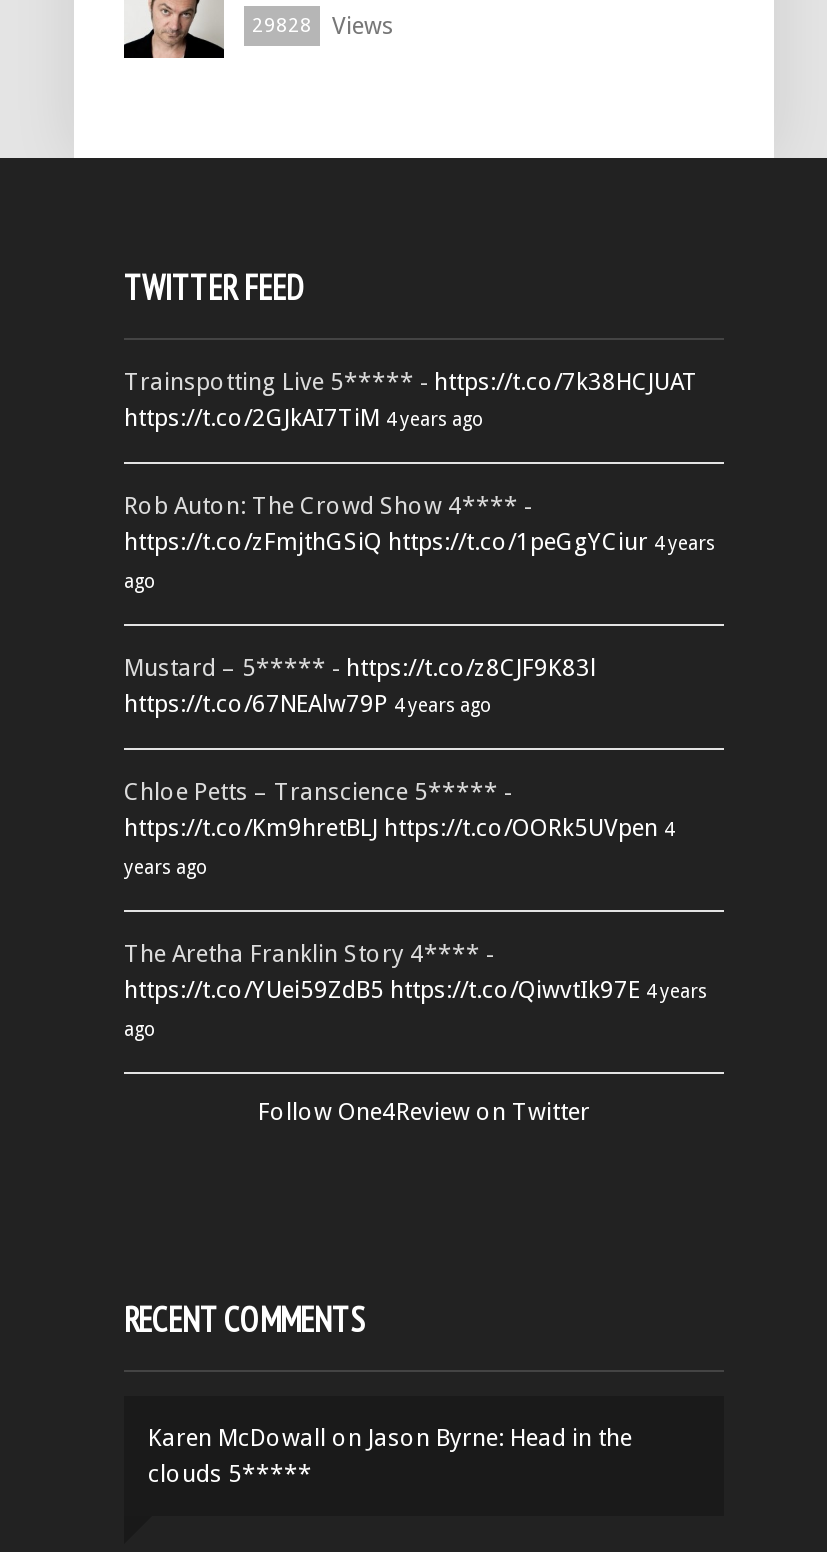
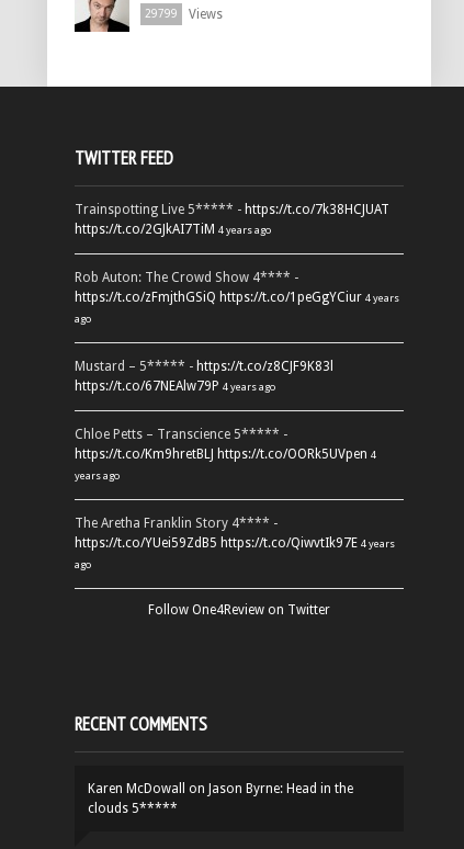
- 29828 Views
+ 29799 Views
